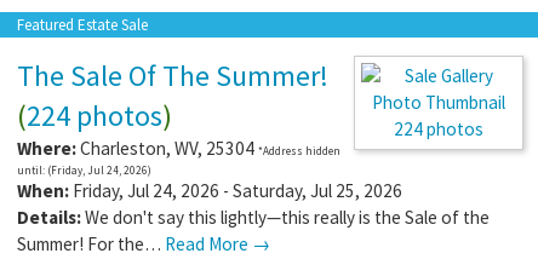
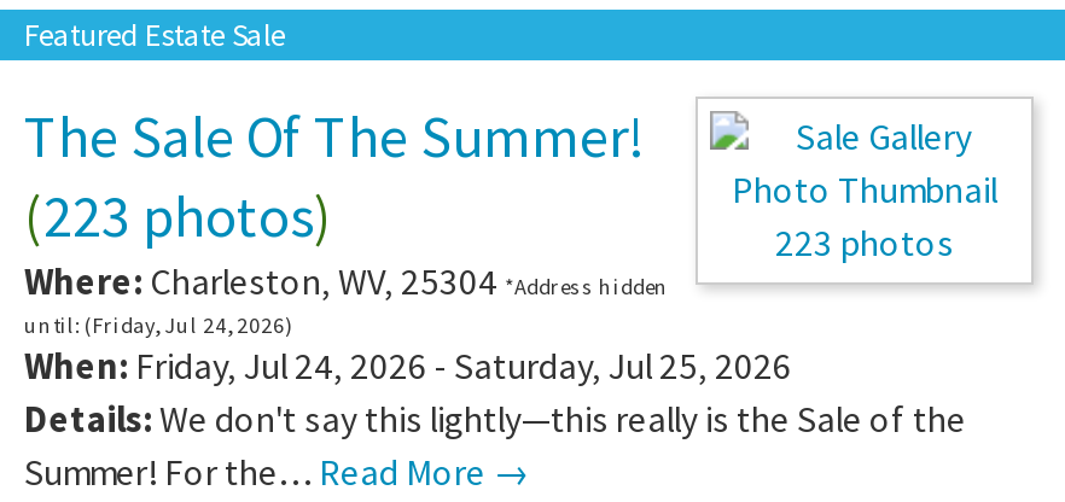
- (224 photos)
+ (223 photos)

- 224 photos
+ 223 photos
